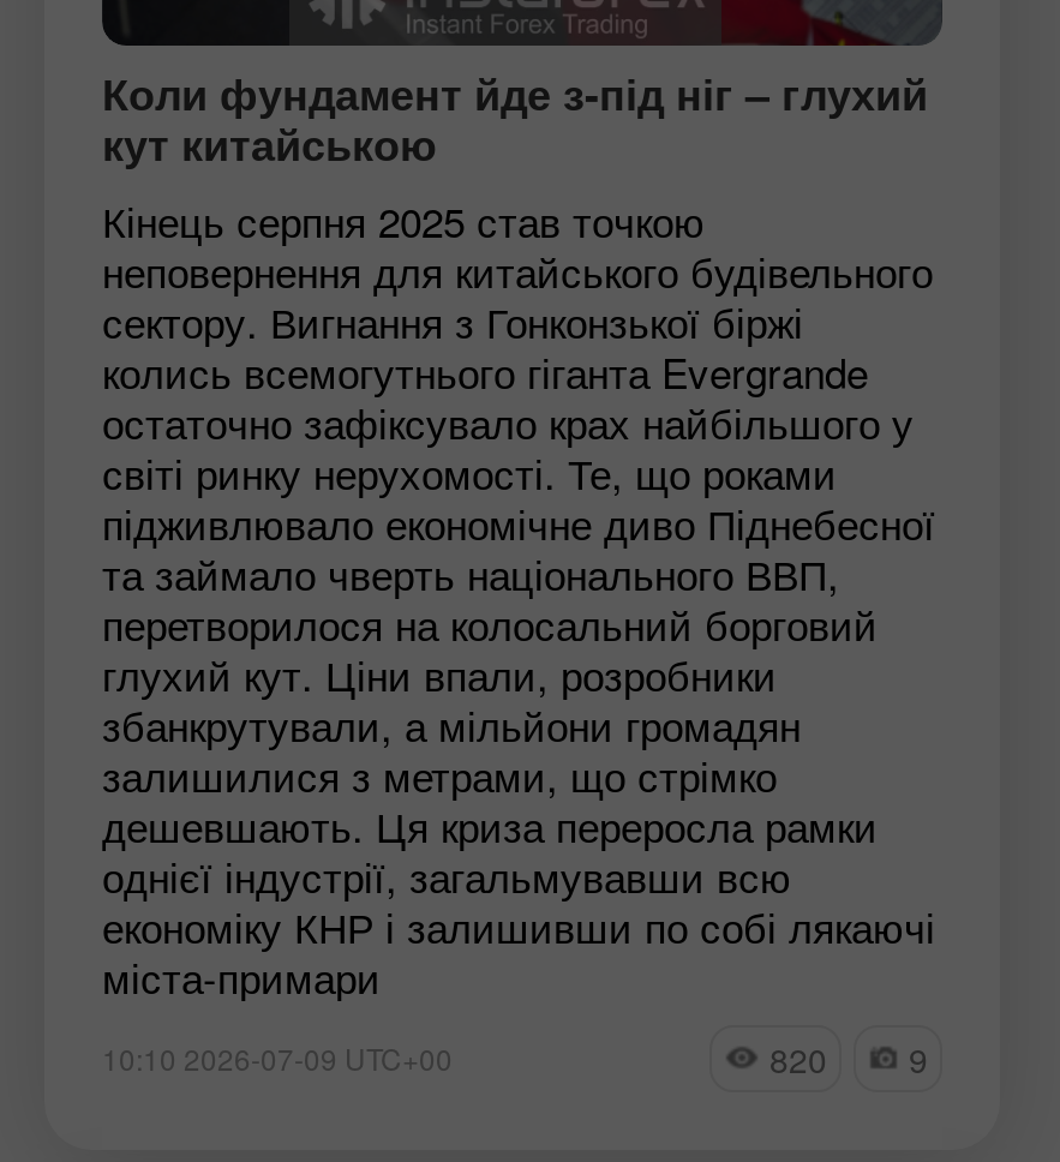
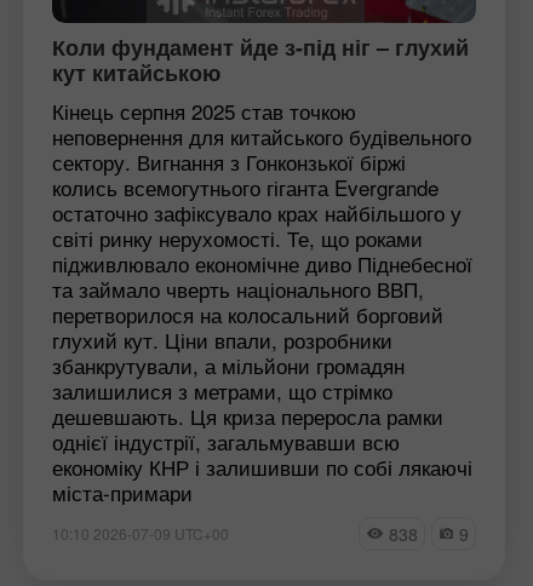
- 820 9
+ 838 9
